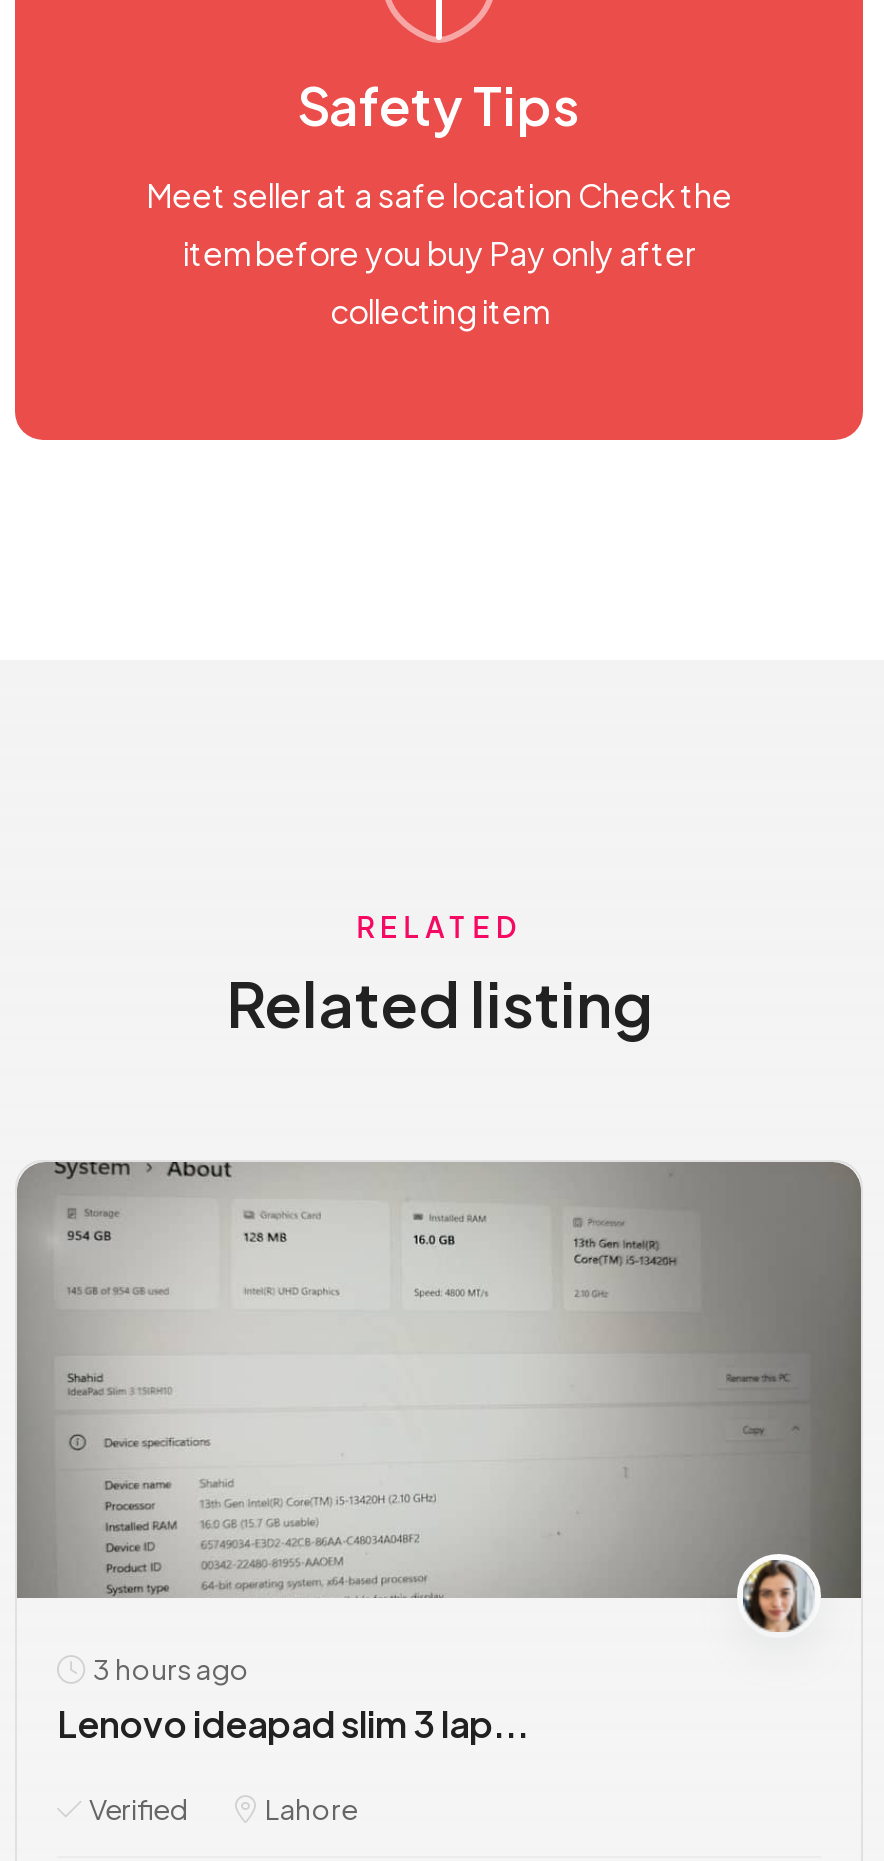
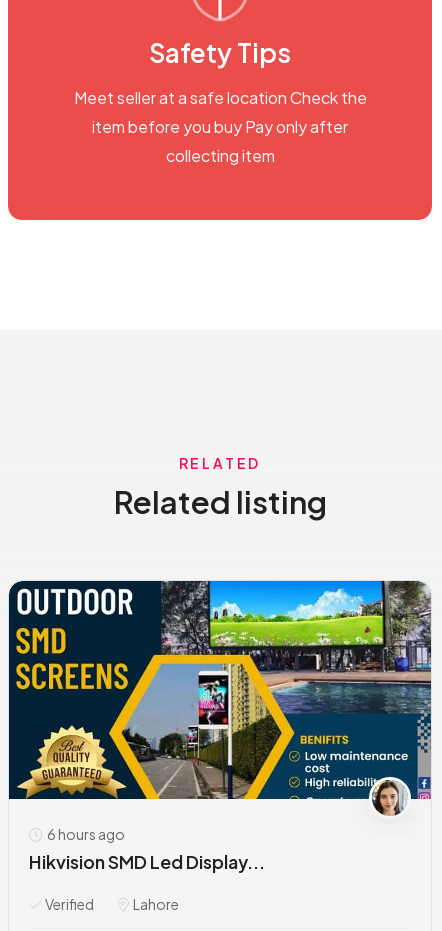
- [image]
- 3 hours ago
- Lenovo ideapad slim 3 lap...
+ [image]
+ 6 hours ago
+ Hikvision SMD Led Display...
